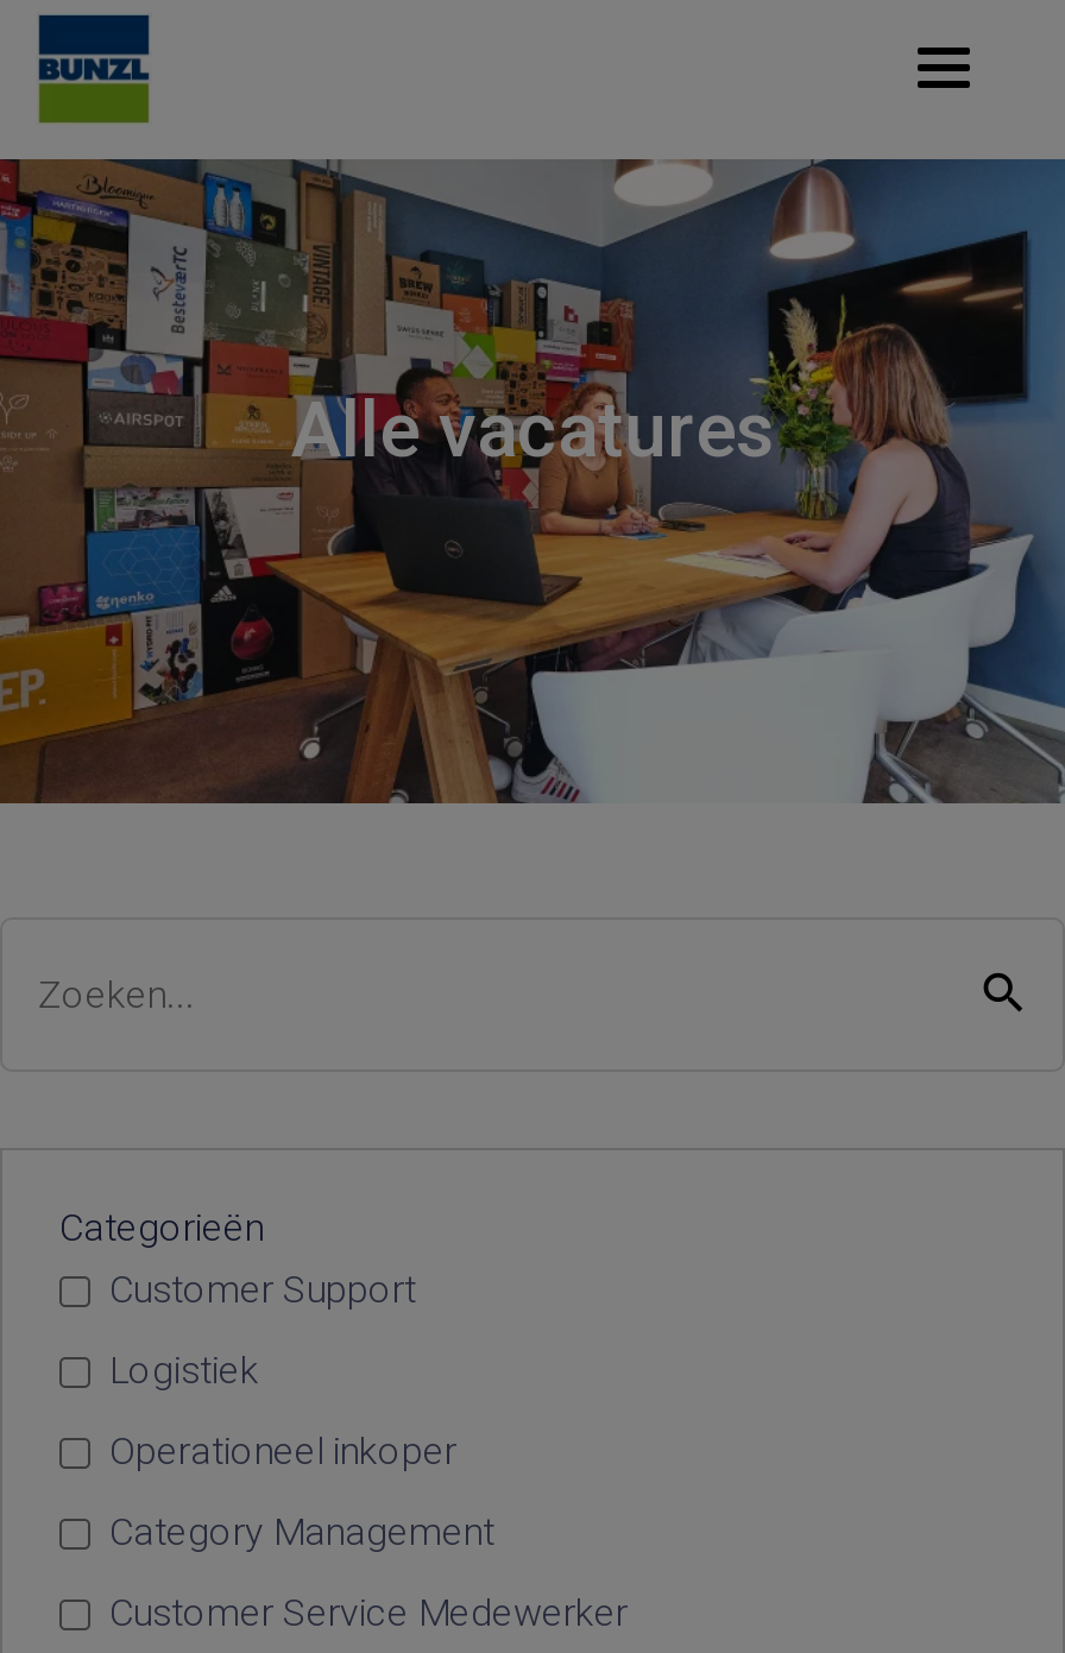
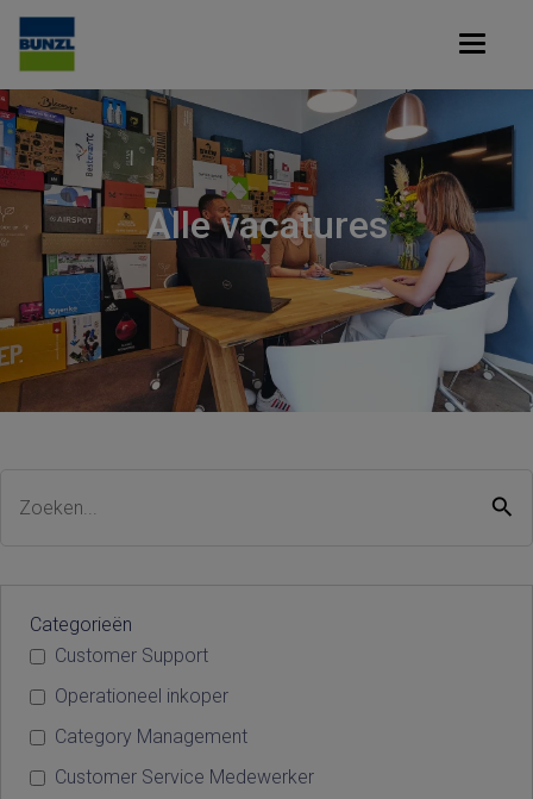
- Logistiek
